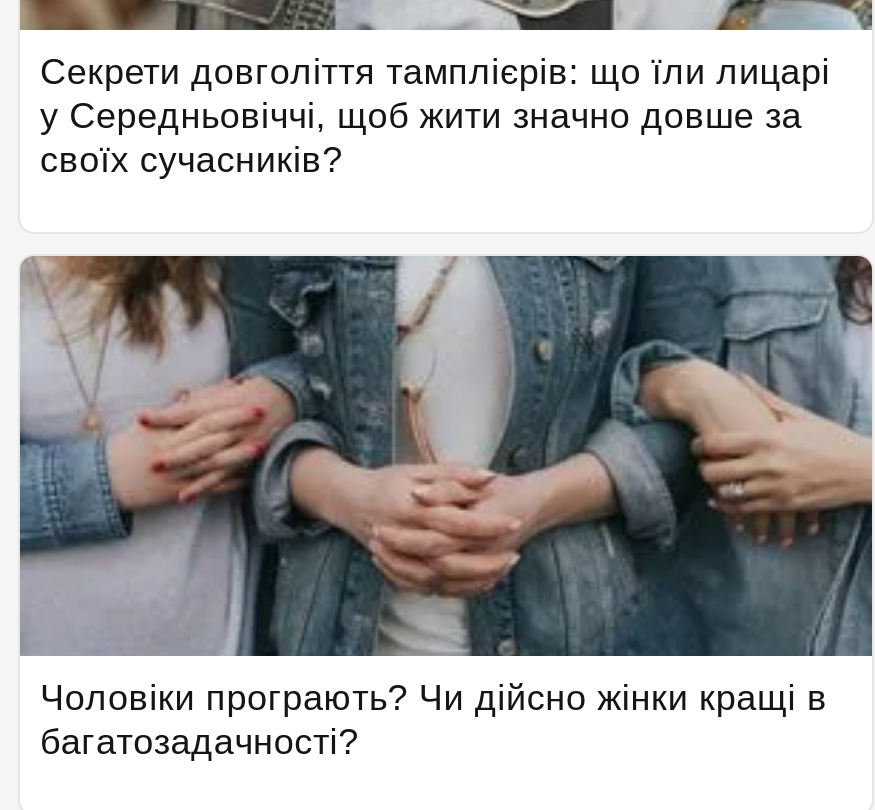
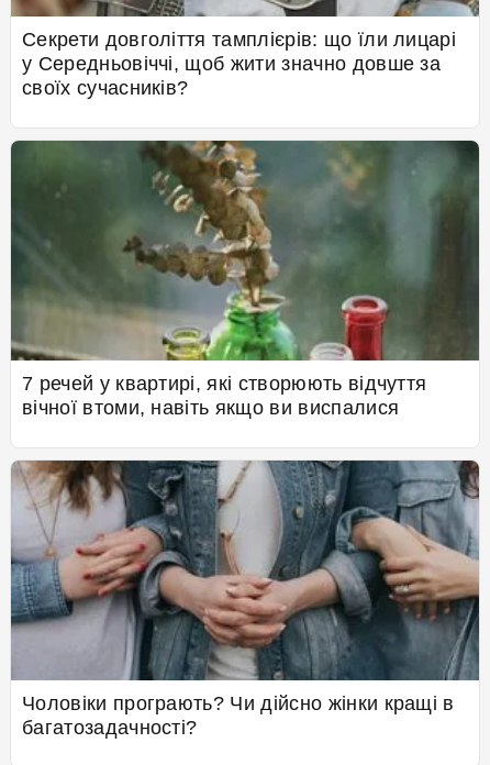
+ [image]
+ 7 речей у квартирі, які створюють відчуття
+ вічної втоми, навіть якщо ви виспалися
